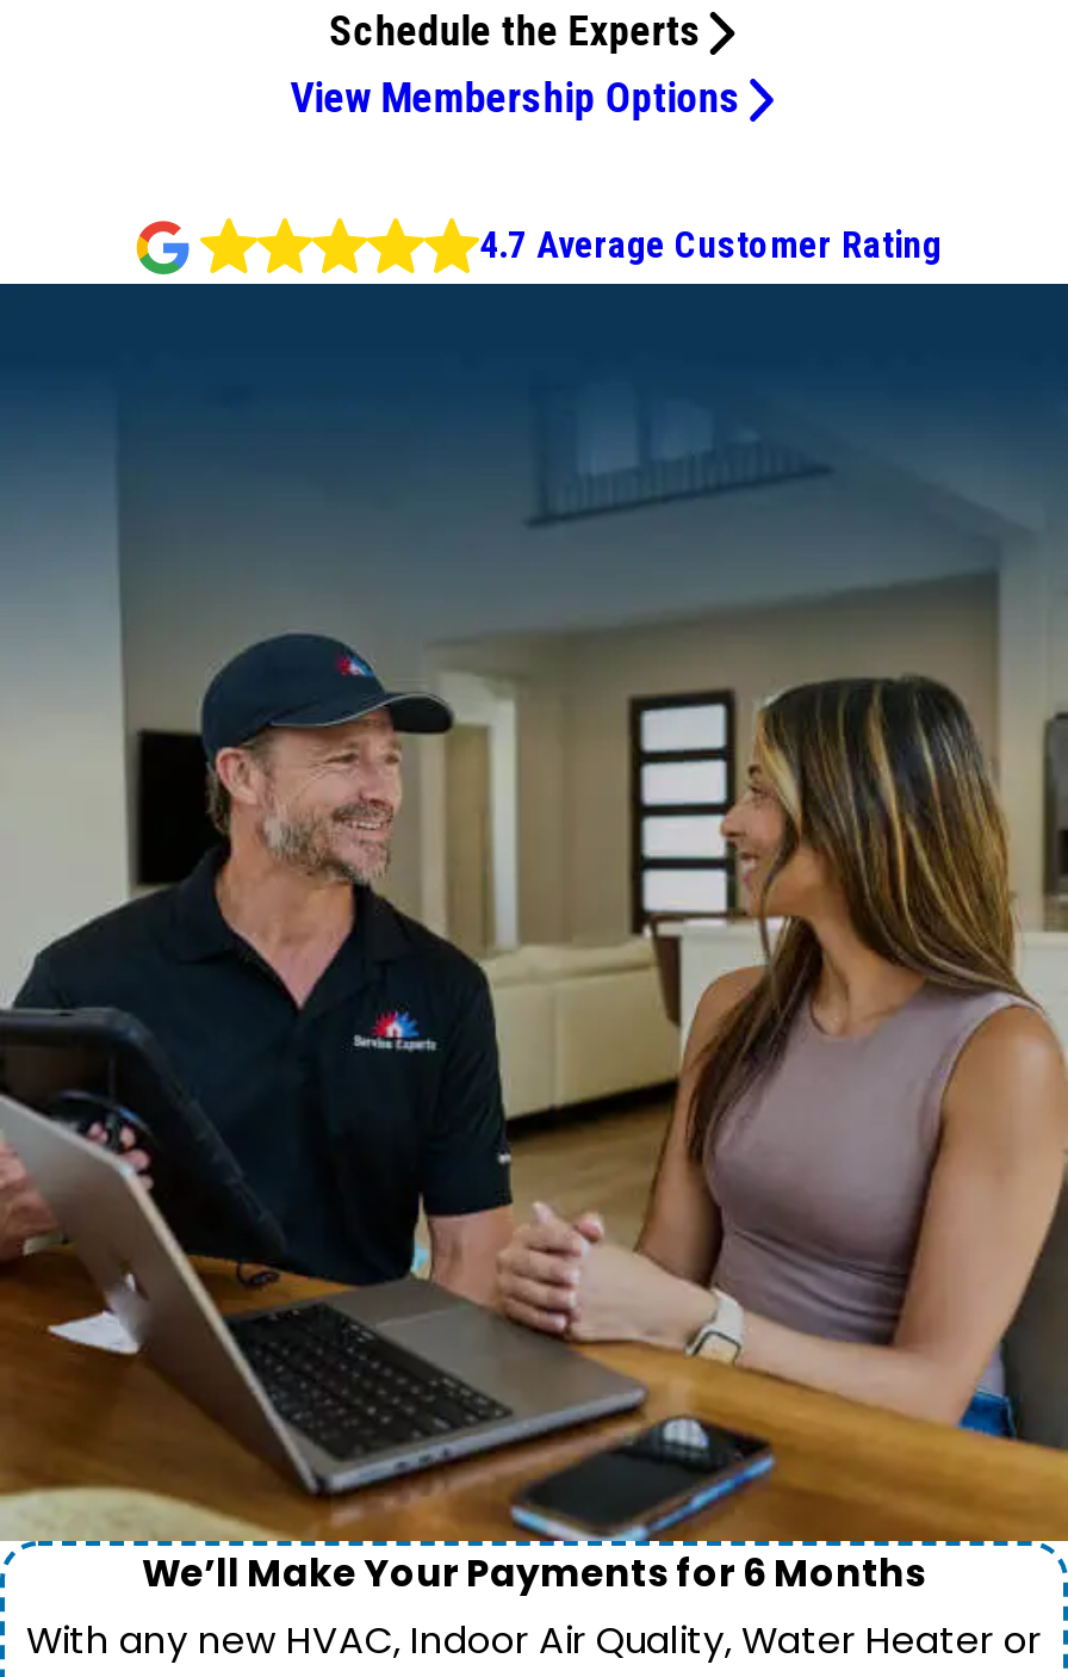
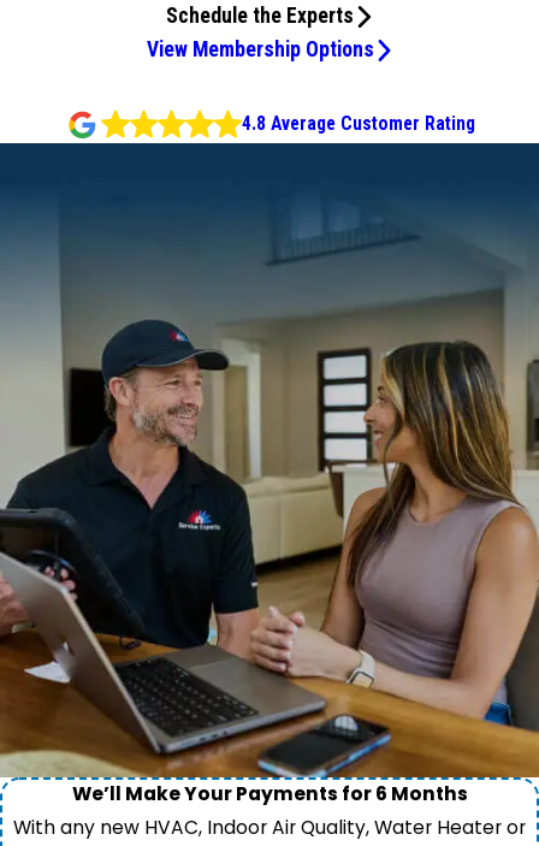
- 4.7 Average Customer Rating
+ 4.8 Average Customer Rating
